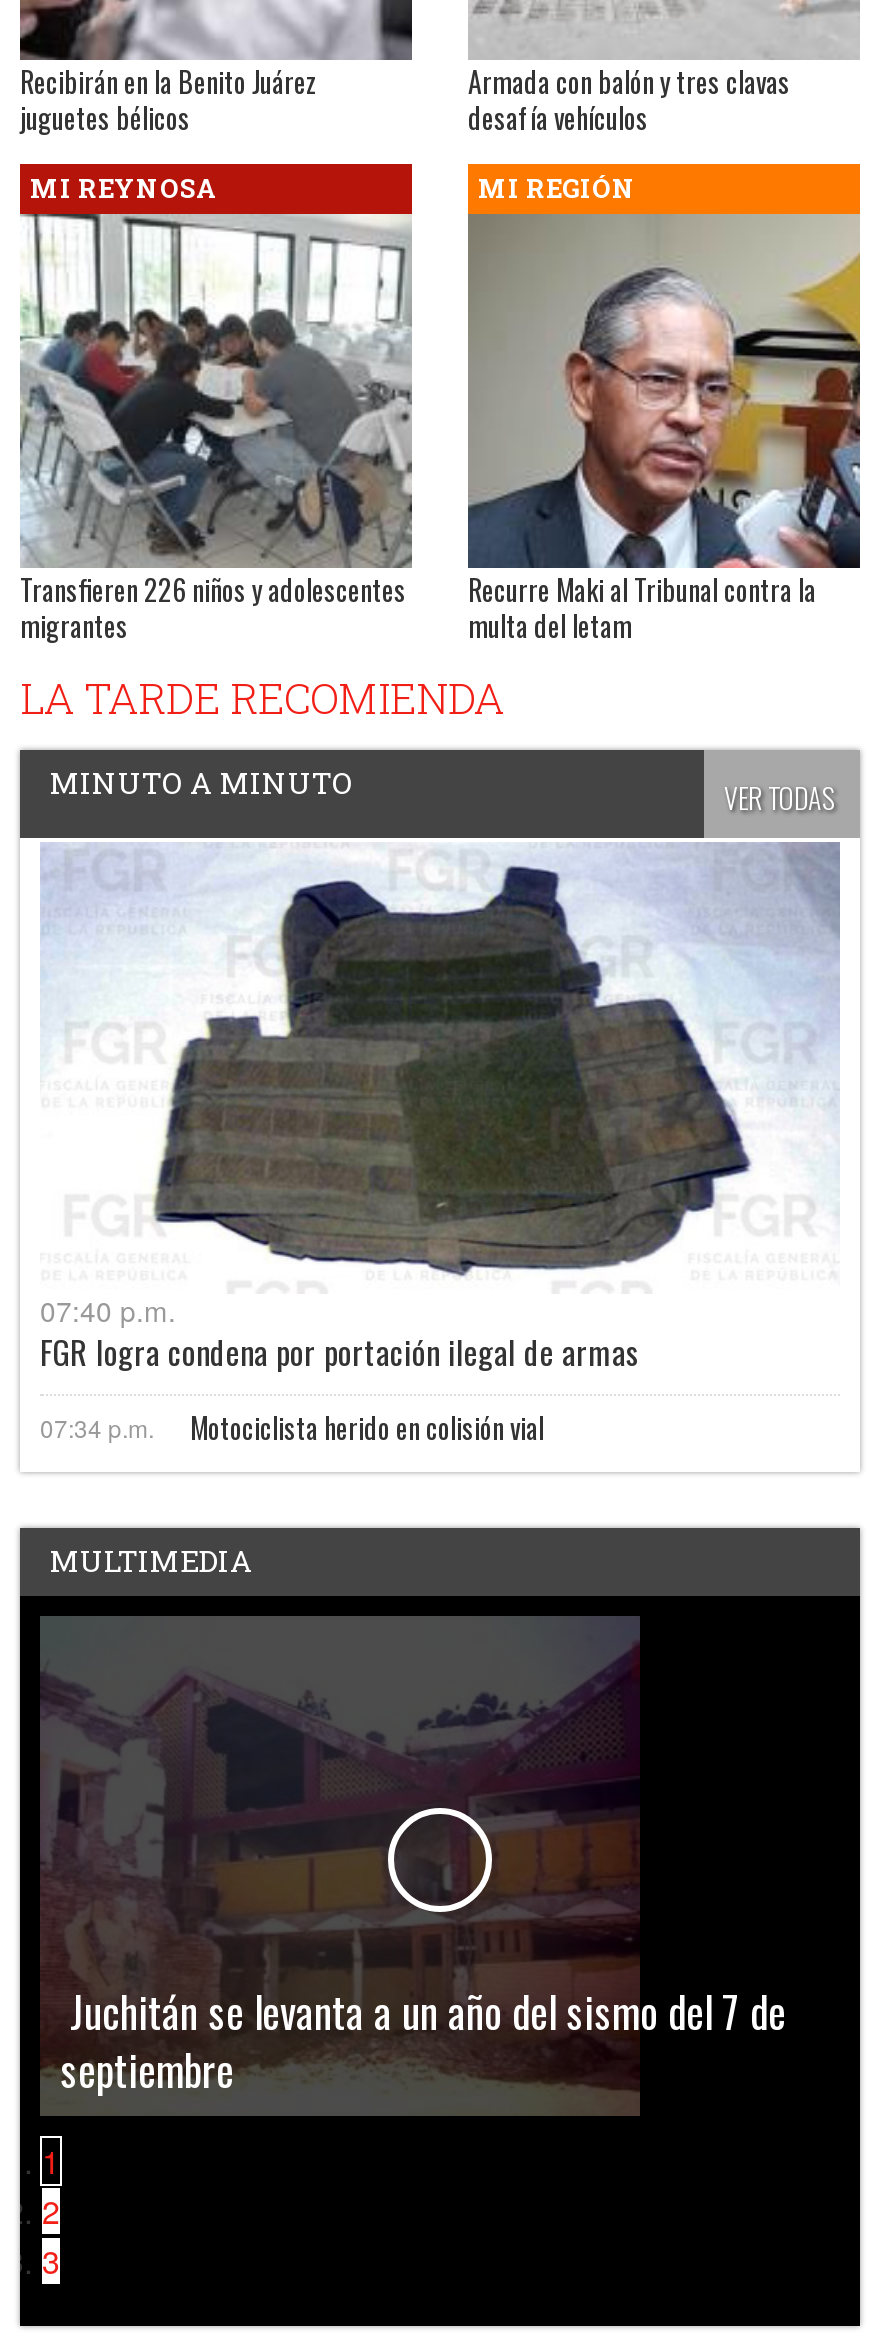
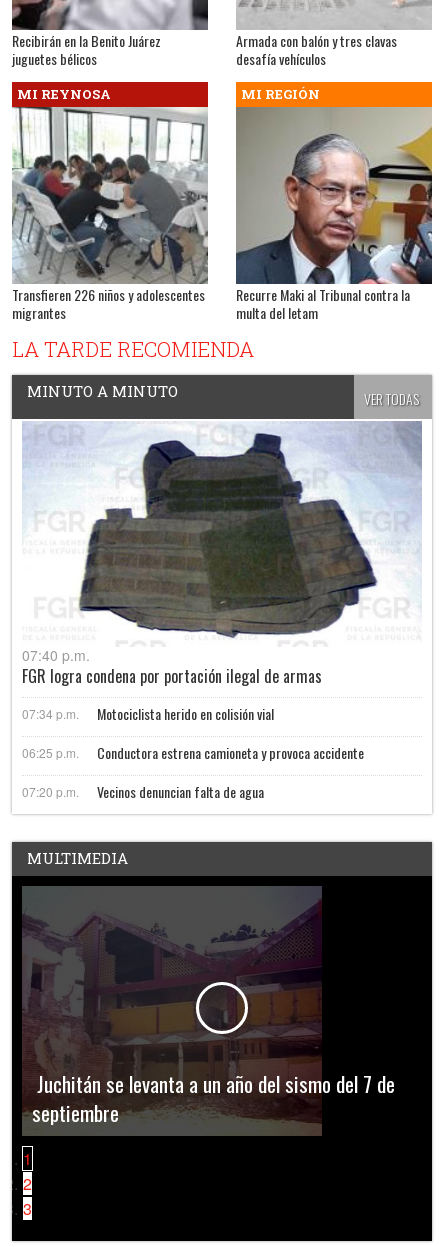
+ 06:25 p.m.
+ Conductora estrena camioneta y provoca accidente
+ 07:20 p.m.
+ Vecinos denuncian falta de agua
